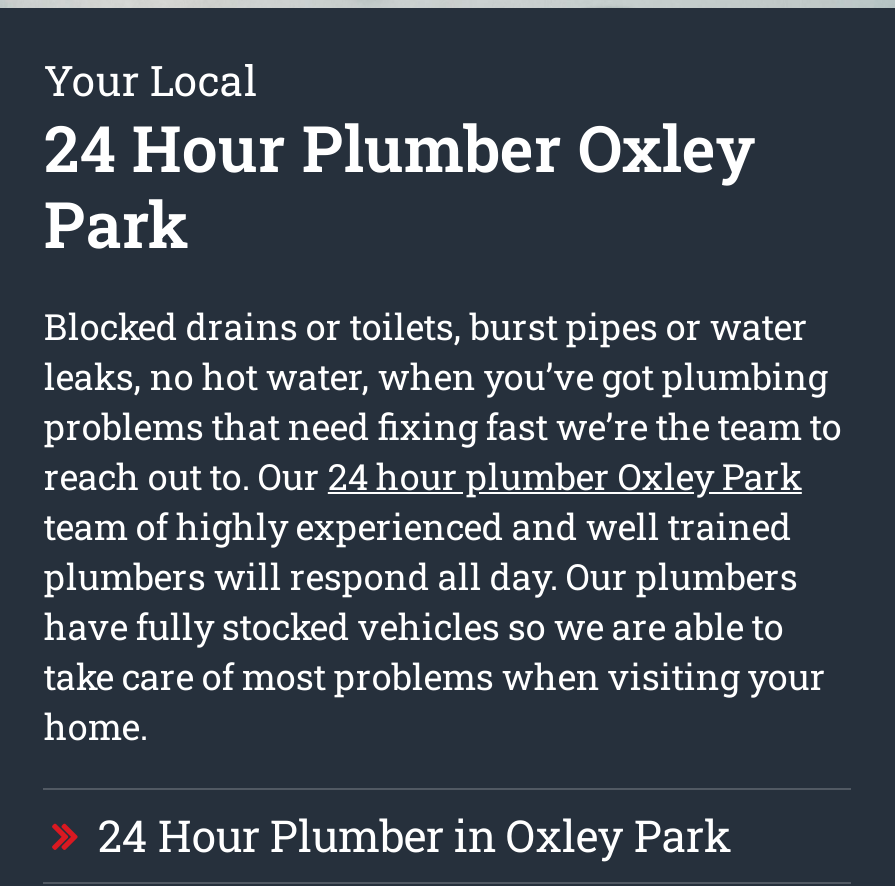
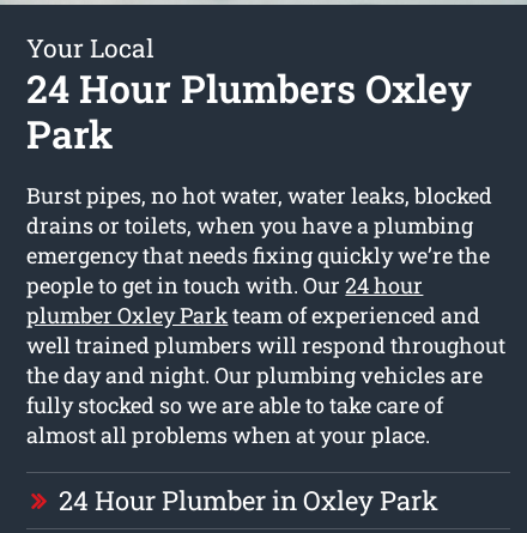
- 24 Hour Plumber Oxley
+ 24 Hour Plumbers Oxley

- Blocked drains or toilets, burst pipes or water
- leaks, no hot water, when you’ve got plumbing
- problems that need fixing fast we’re the team to
- reach out to. Our 24 hour plumber Oxley Park
- team of highly experienced and well trained
- plumbers will respond all day. Our plumbers
- have fully stocked vehicles so we are able to
- take care of most problems when visiting your
- home.
+ Burst pipes, no hot water, water leaks, blocked
+ drains or toilets, when you have a plumbing
+ emergency that needs fixing quickly we’re the
+ people to get in touch with. Our 24 hour
+ plumber Oxley Parkteam of experienced and
+ well trained plumbers will respond throughout
+ the day and night. Our plumbing vehicles are
+ fully stocked so we are able to take care of
+ almost all problems when at your place.
